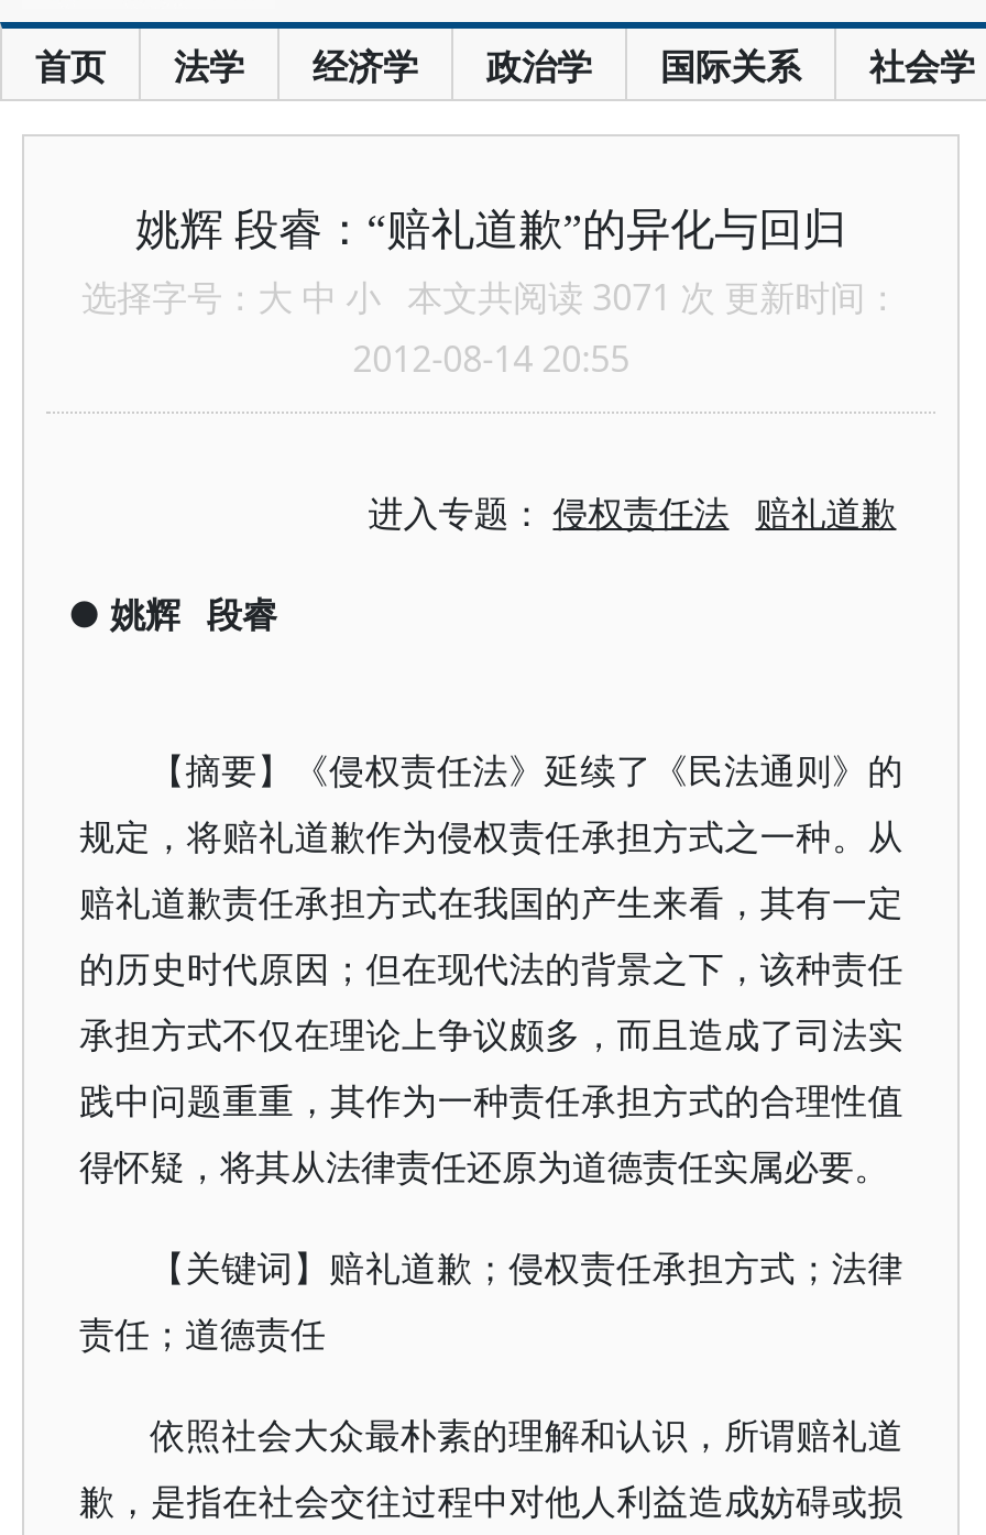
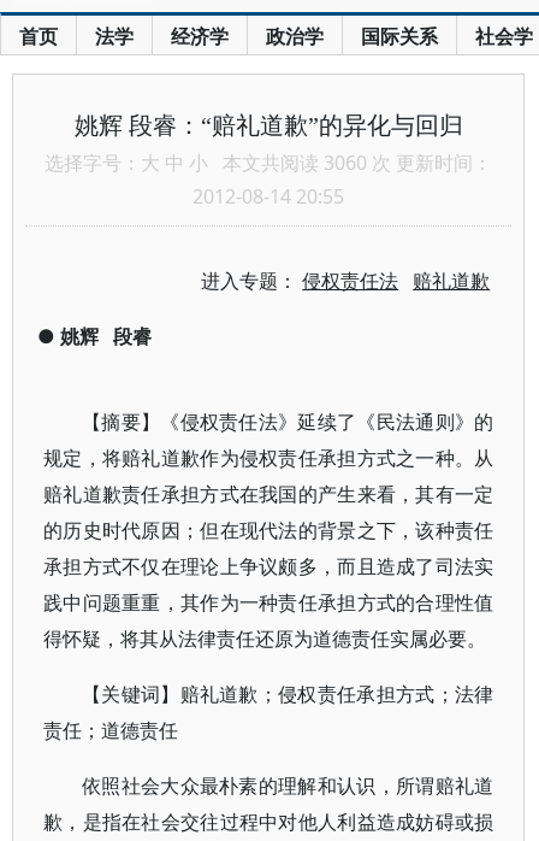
- 选择字号：大 中 小本文共阅读 3071 次 更新时间：
+ 选择字号：大 中 小本文共阅读 3060 次 更新时间：
